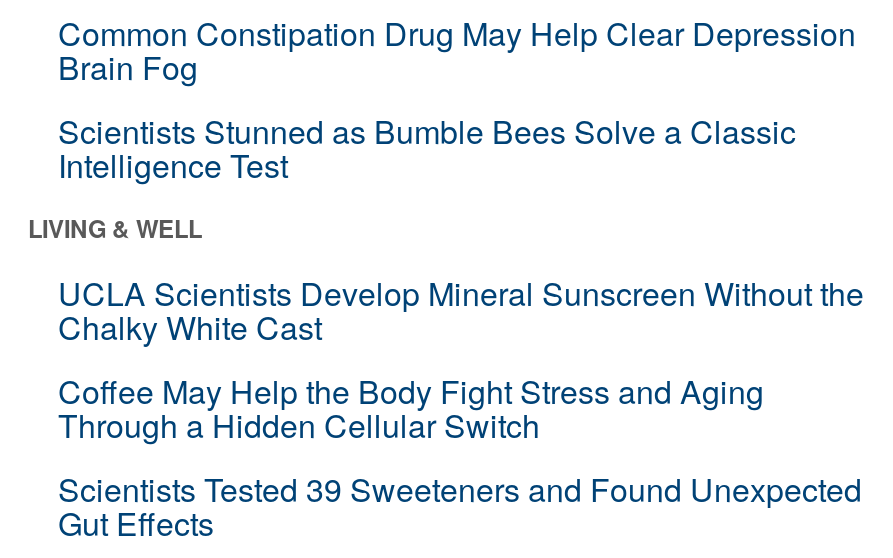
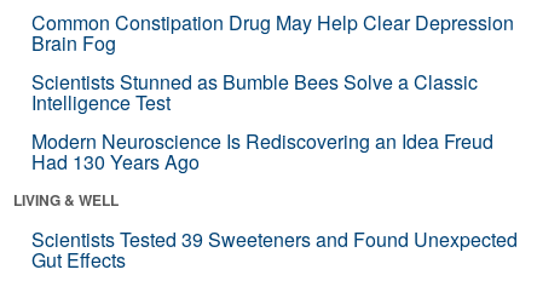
+ Modern Neuroscience Is Rediscovering an Idea Freud
+ Had 130 Years Ago

moved down: LIVING & WELL

- UCLA Scientists Develop Mineral Sunscreen Without the
- Chalky White Cast
- Coffee May Help the Body Fight Stress and Aging
- Through a Hidden Cellular Switch
